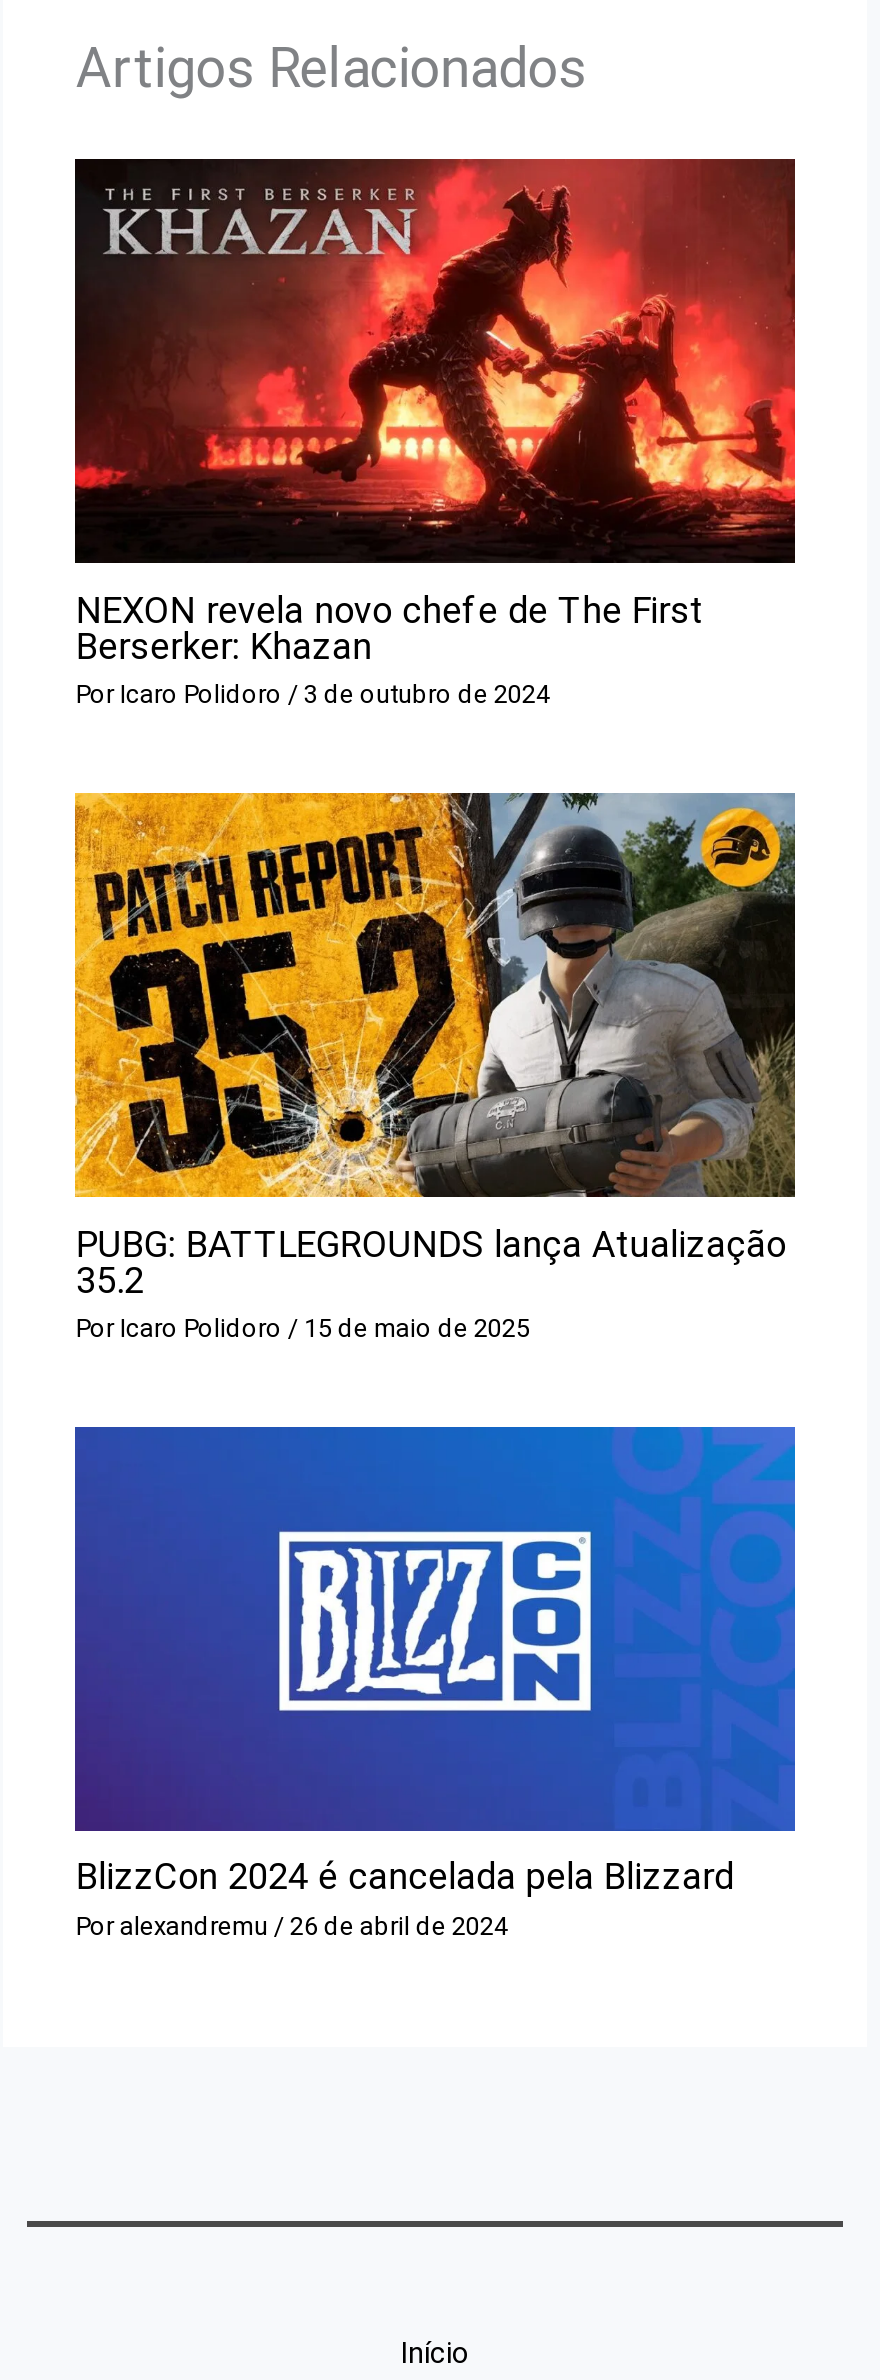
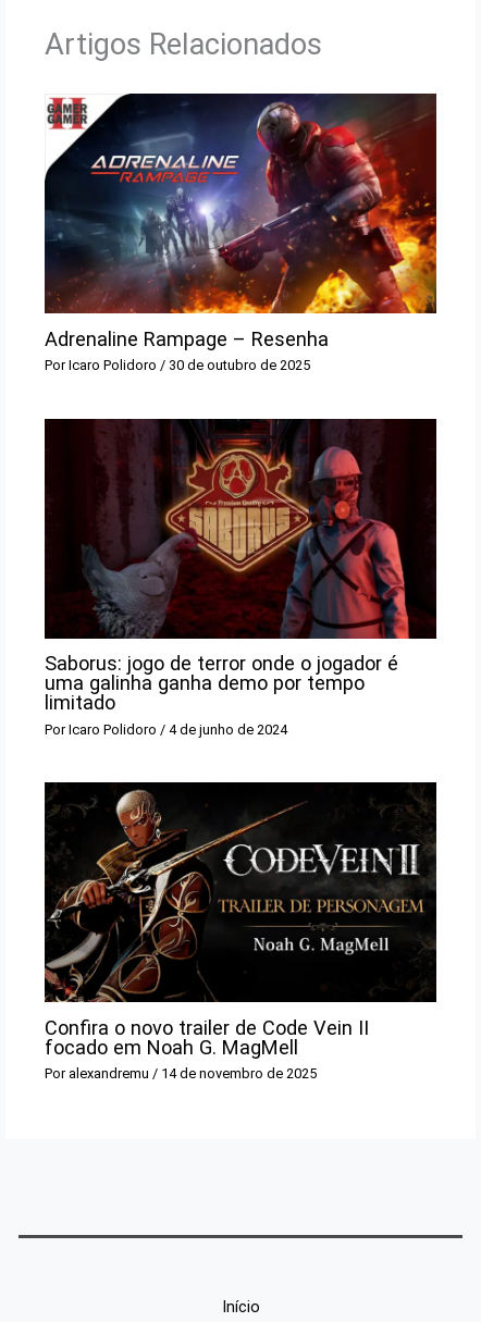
- [image]
- NEXON revela novo chefe de The First
- Berserker: Khazan
- Por Icaro Polidoro / 3 de outubro de 2024
+ [image]
+ Adrenaline Rampage – Resenha
+ Por Icaro Polidoro / 30 de outubro de 2025

- [image]
- PUBG: BATTLEGROUNDS lança Atualização
- 35.2
- Por Icaro Polidoro / 15 de maio de 2025
+ [image]
+ Saborus: jogo de terror onde o jogador é
+ uma galinha ganha demo por tempo
+ limitado
+ Por Icaro Polidoro / 4 de junho de 2024

- [image]
- BlizzCon 2024 é cancelada pela Blizzard
- Por alexandremu / 26 de abril de 2024
+ [image]
+ Confira o novo trailer de Code Vein II
+ focado em Noah G. MagMell
+ Por alexandremu / 14 de novembro de 2025
